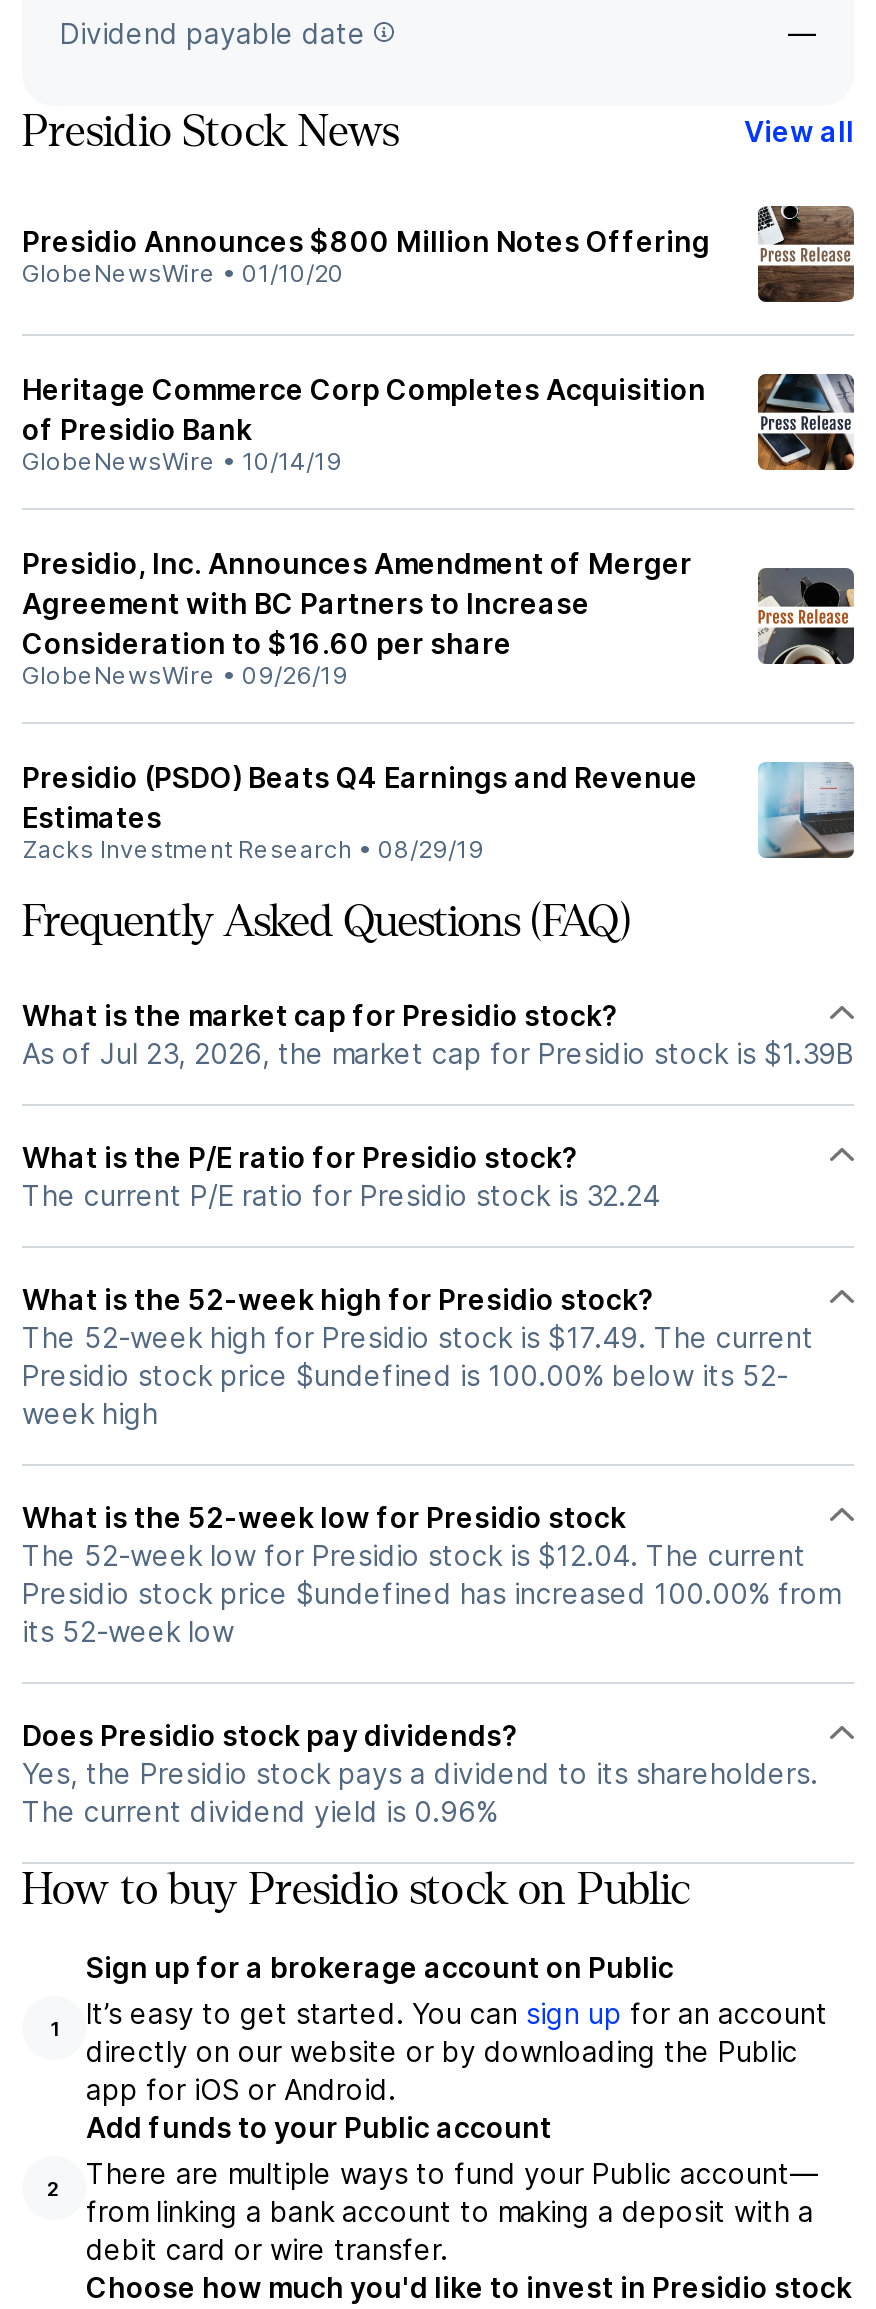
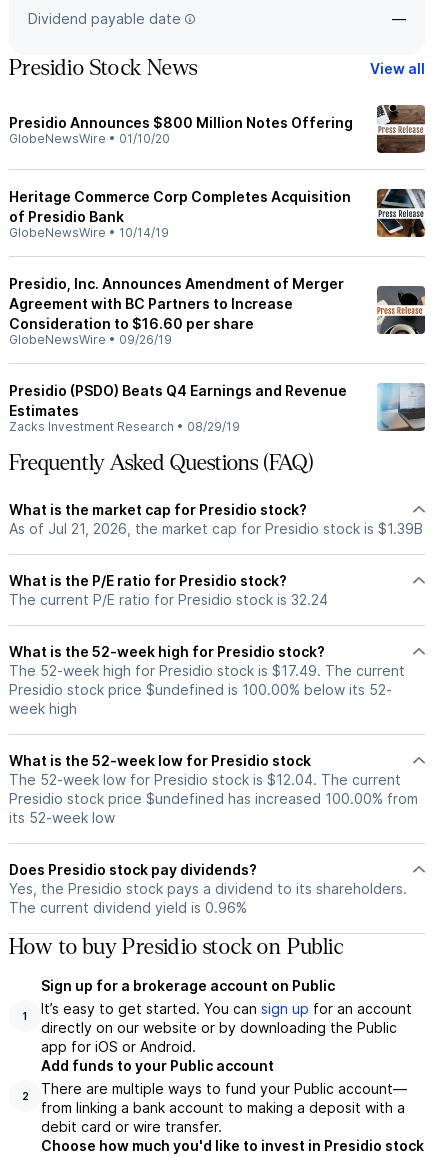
- As of Jul 23, 2026, the market cap for Presidio stock is $1.39B
+ As of Jul 21, 2026, the market cap for Presidio stock is $1.39B
